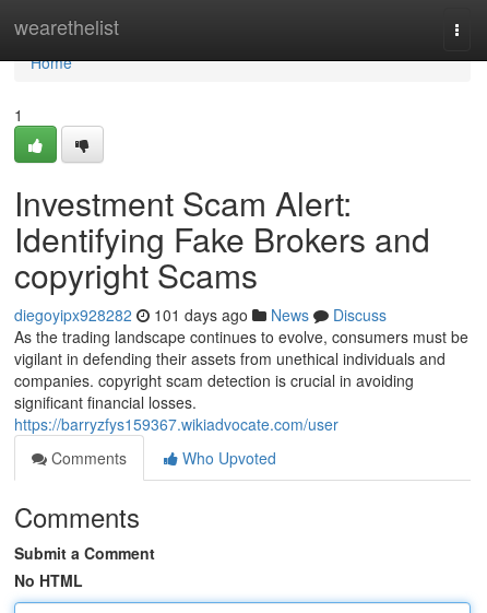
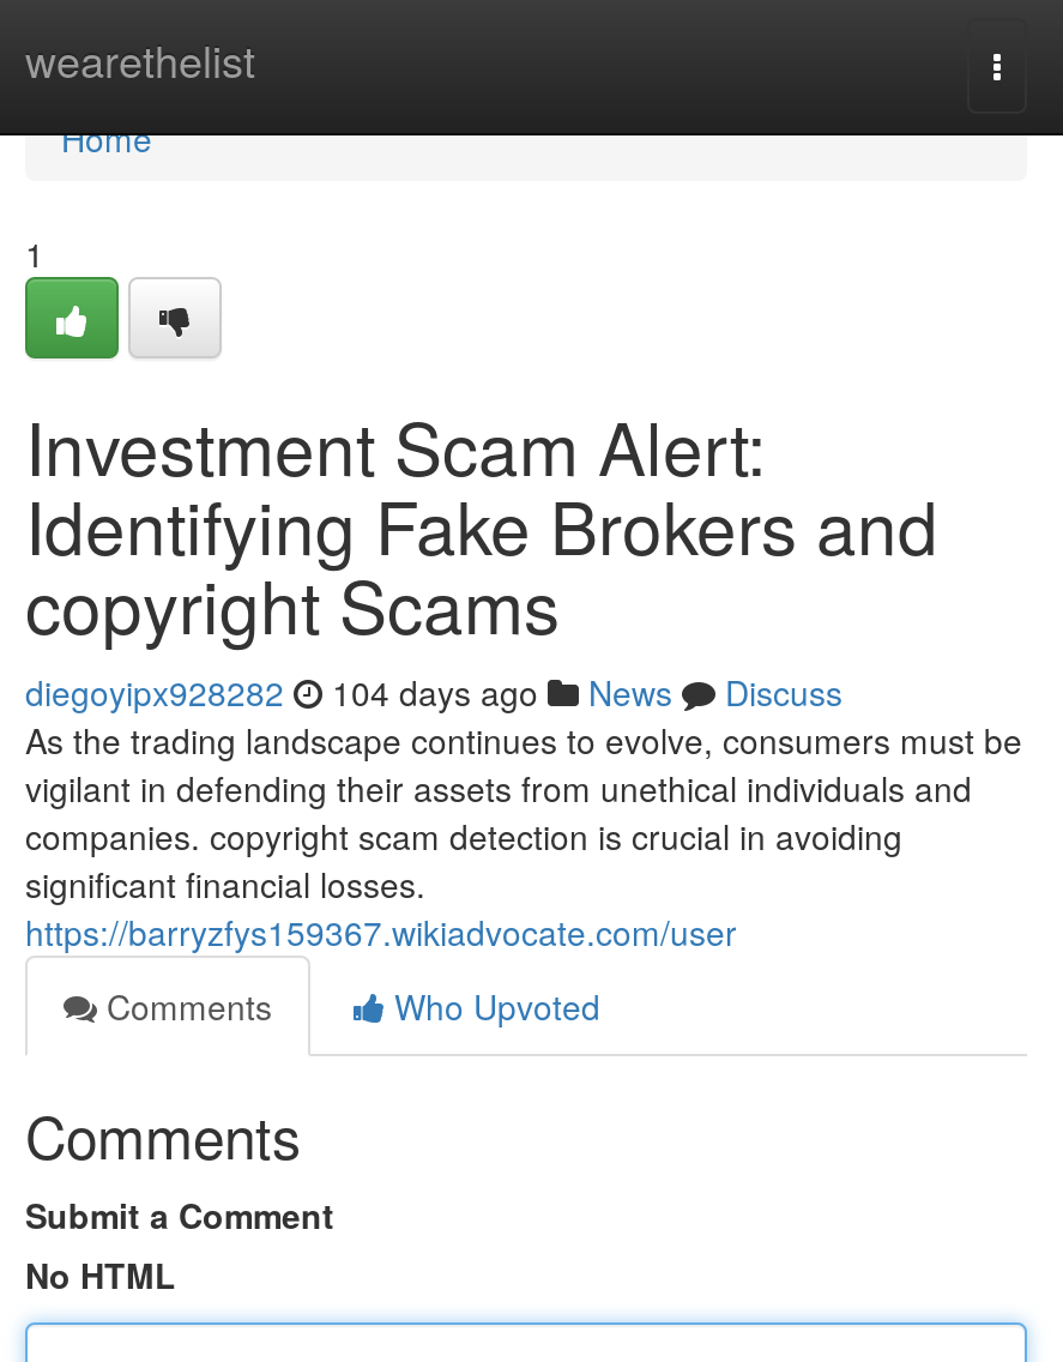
- diegoyipx928282 101 days ago News Discuss
+ diegoyipx928282 104 days ago News Discuss
